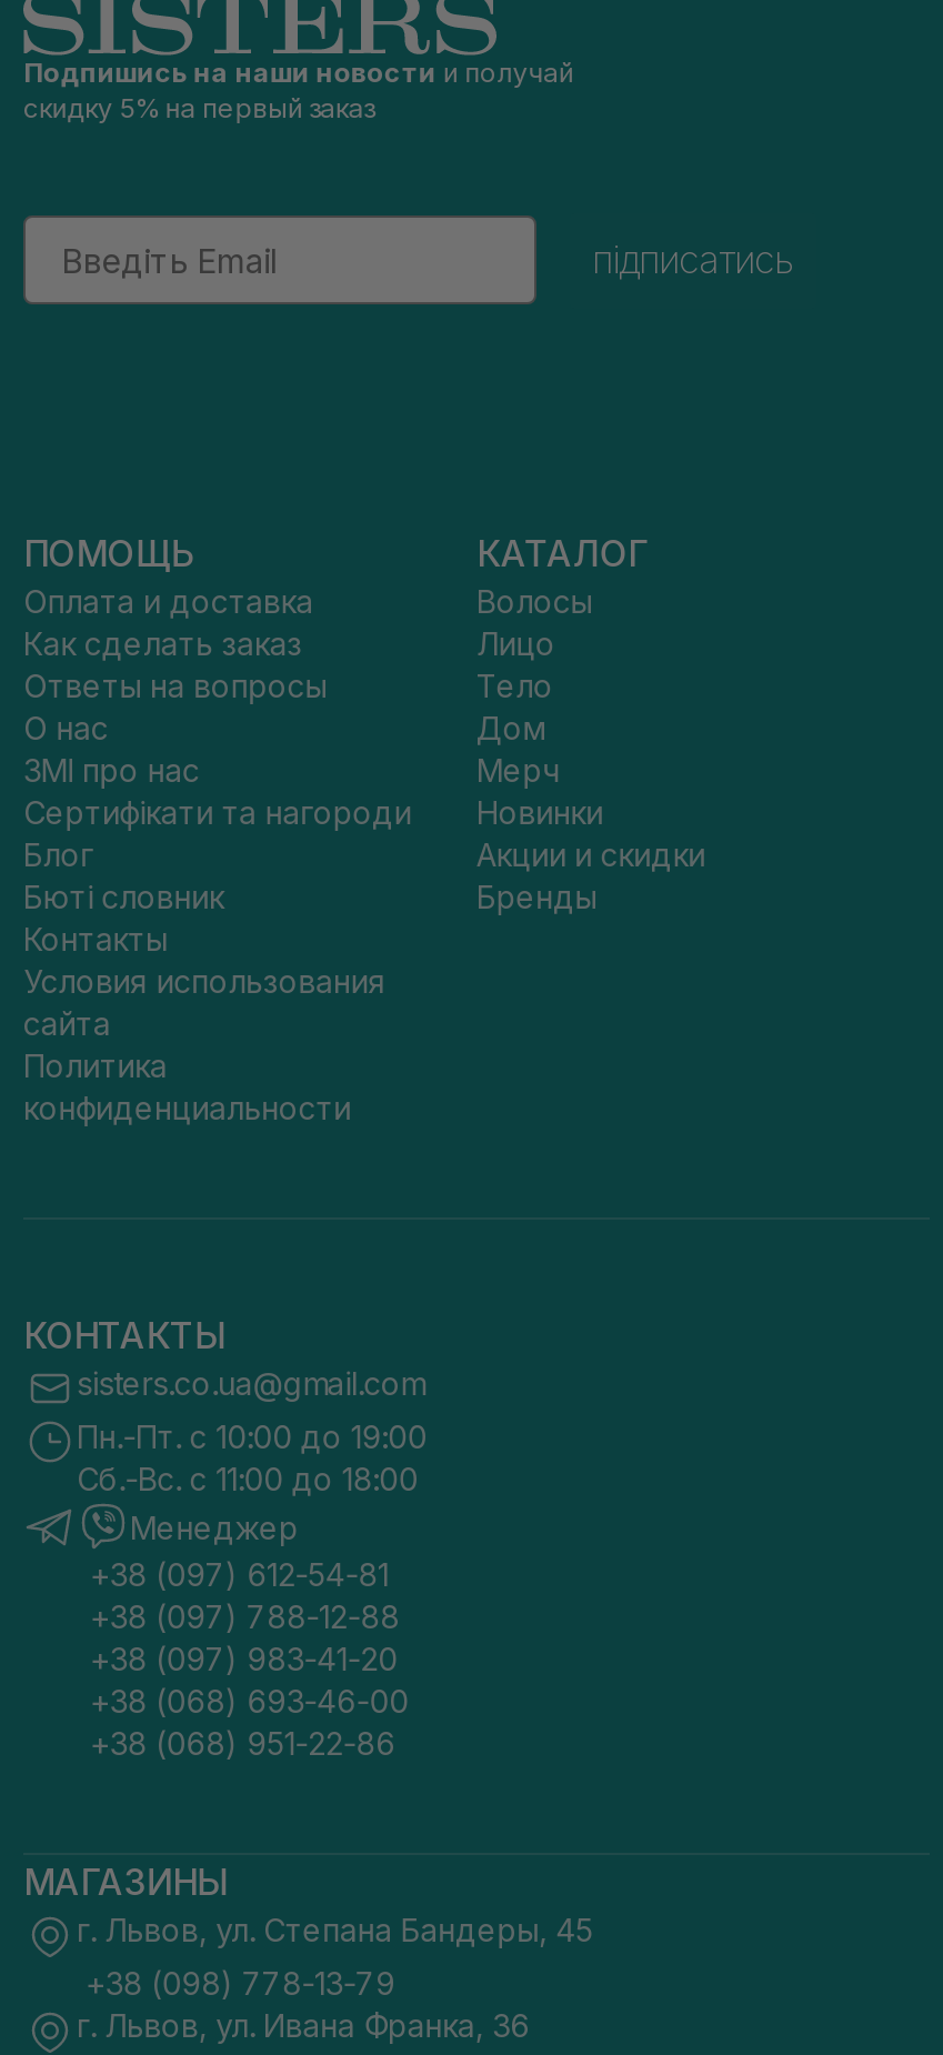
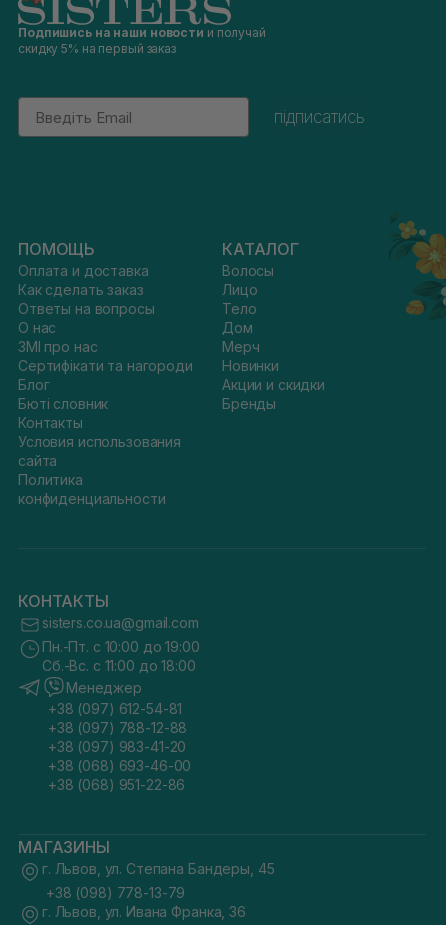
+ [image]
